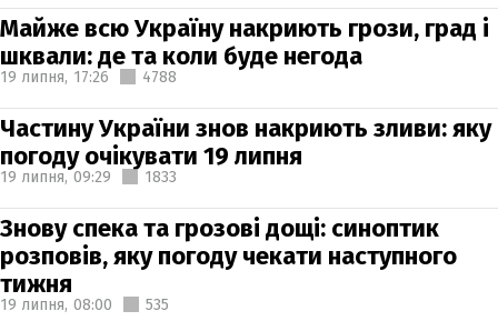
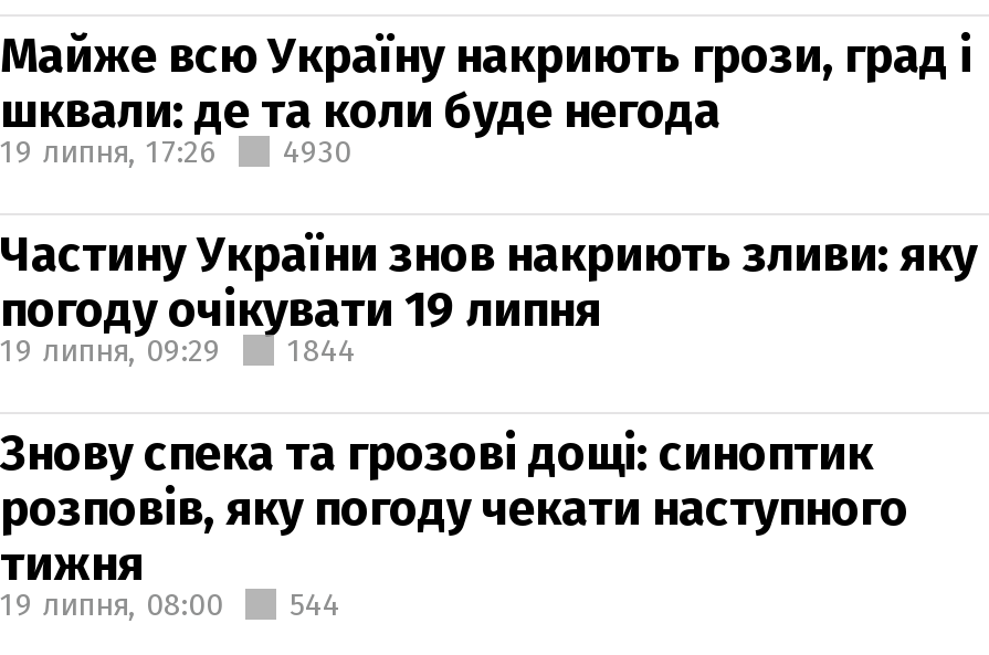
- 19 липня, 17:26 4788
+ 19 липня, 17:26 4930

- 19 липня, 09:29 1833
+ 19 липня, 09:29 1844

- 19 липня, 08:00 535
+ 19 липня, 08:00 544
